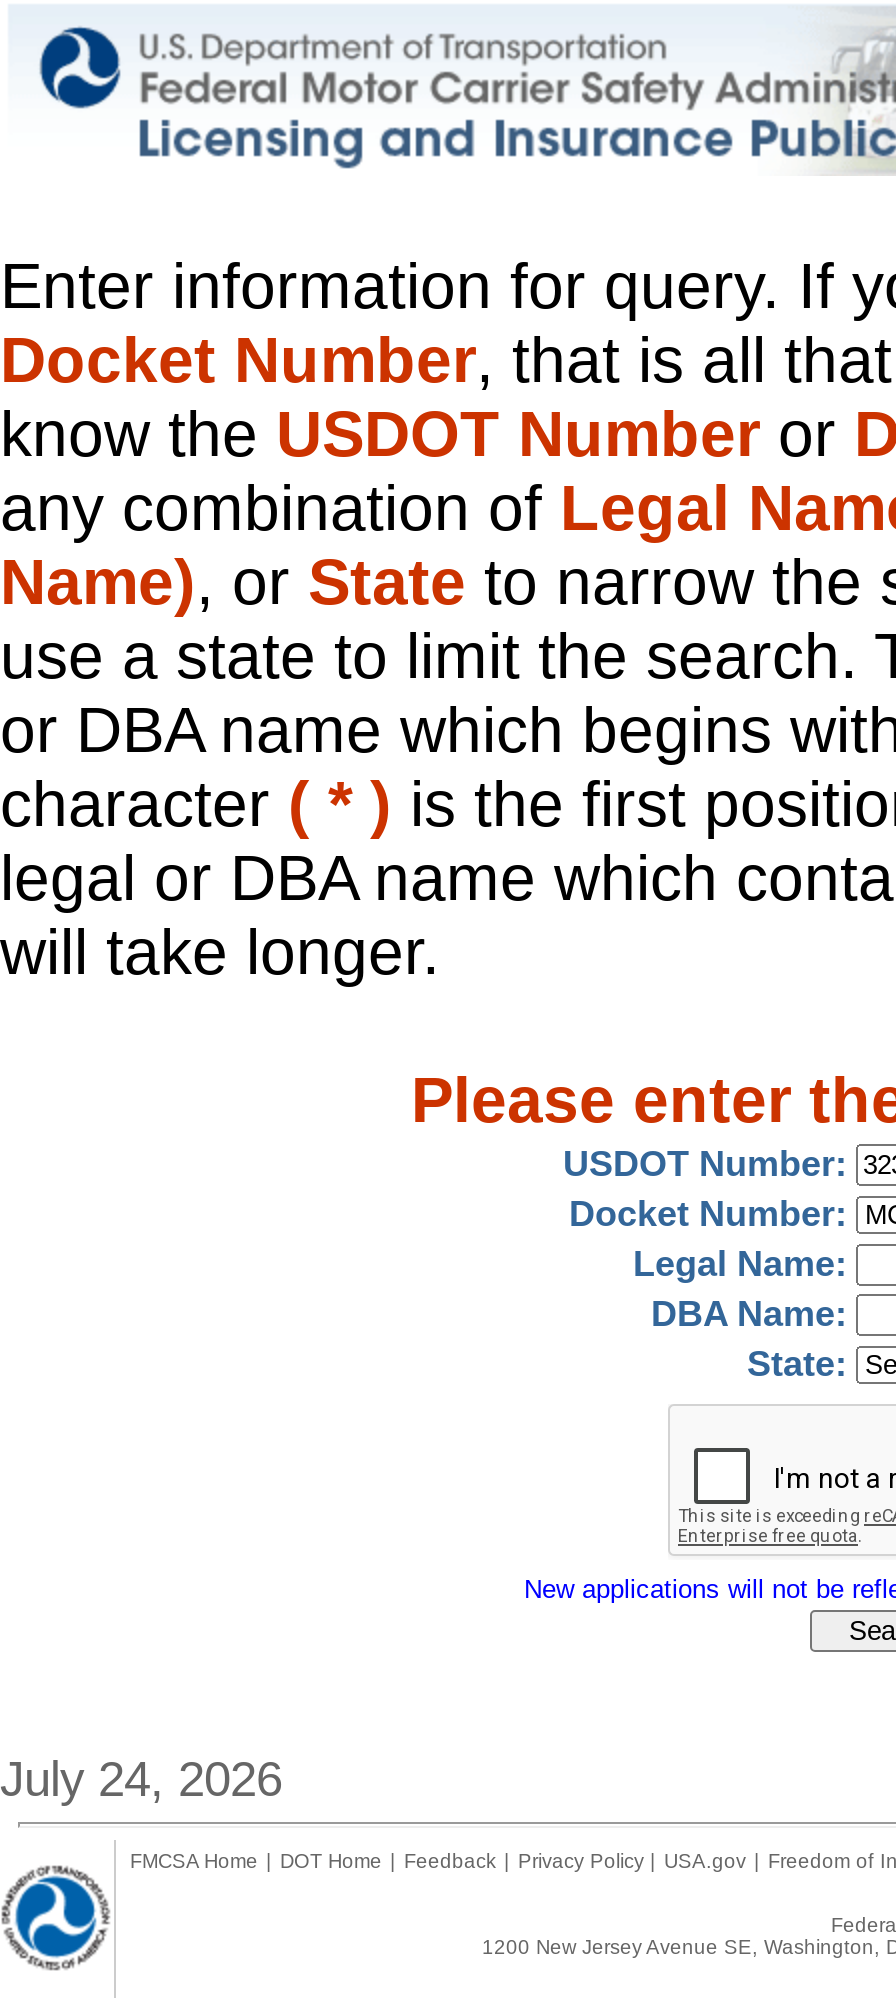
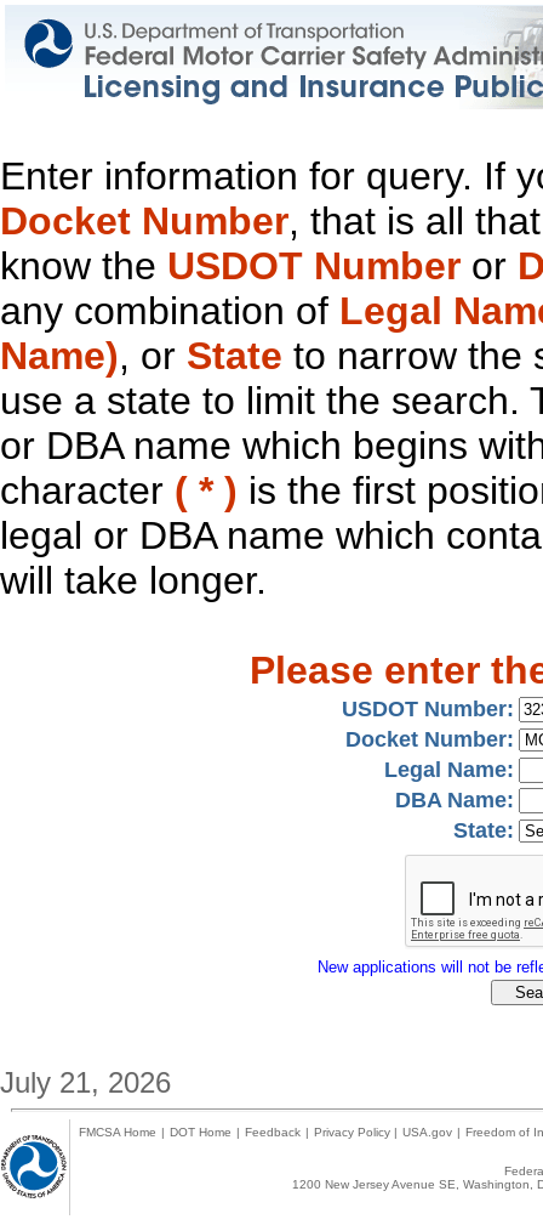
- July 24, 2026
+ July 21, 2026
